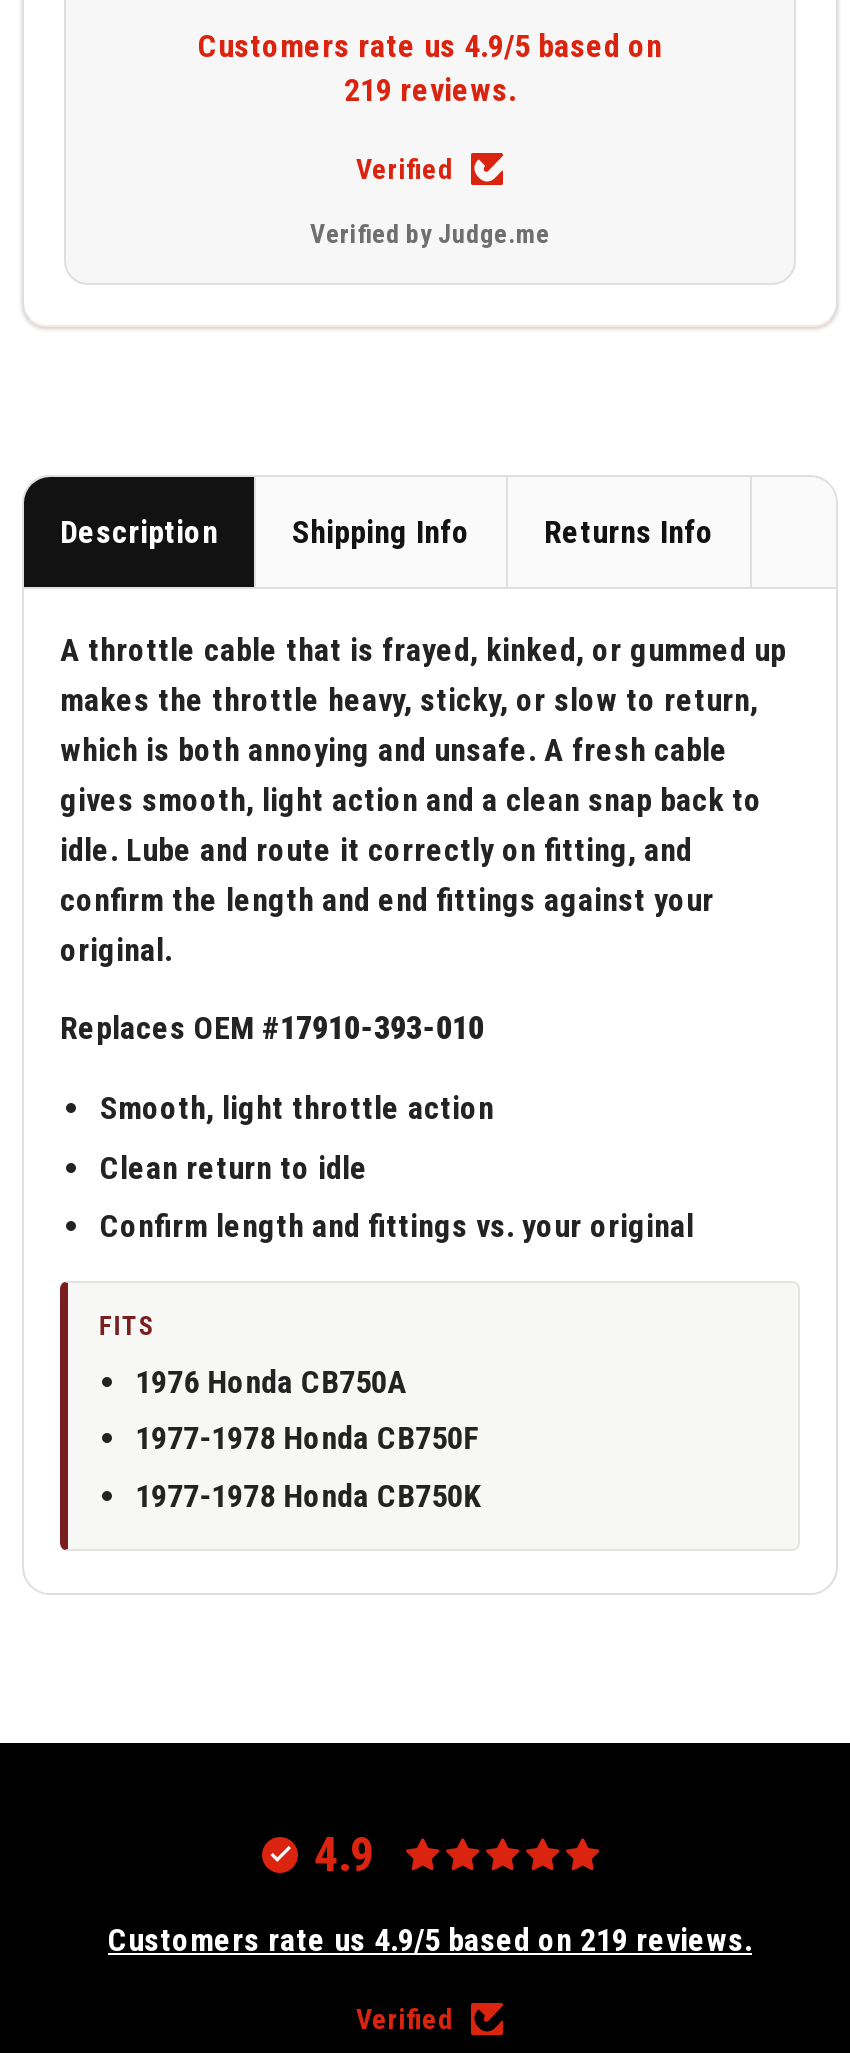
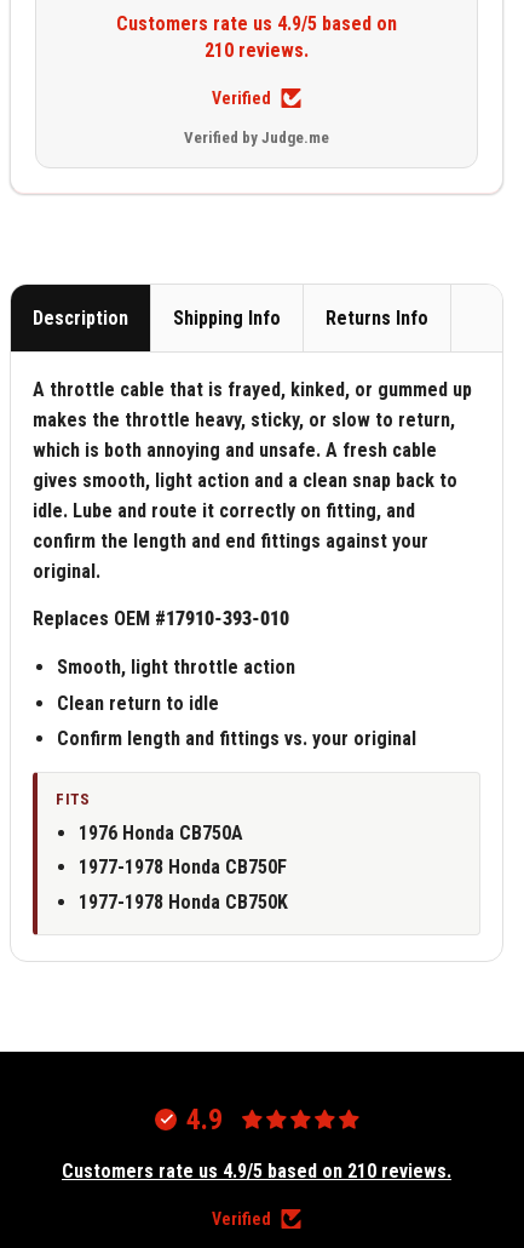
- 219 reviews.
+ 210 reviews.

- Customers rate us 4.9/5 based on 219 reviews.
+ Customers rate us 4.9/5 based on 210 reviews.
